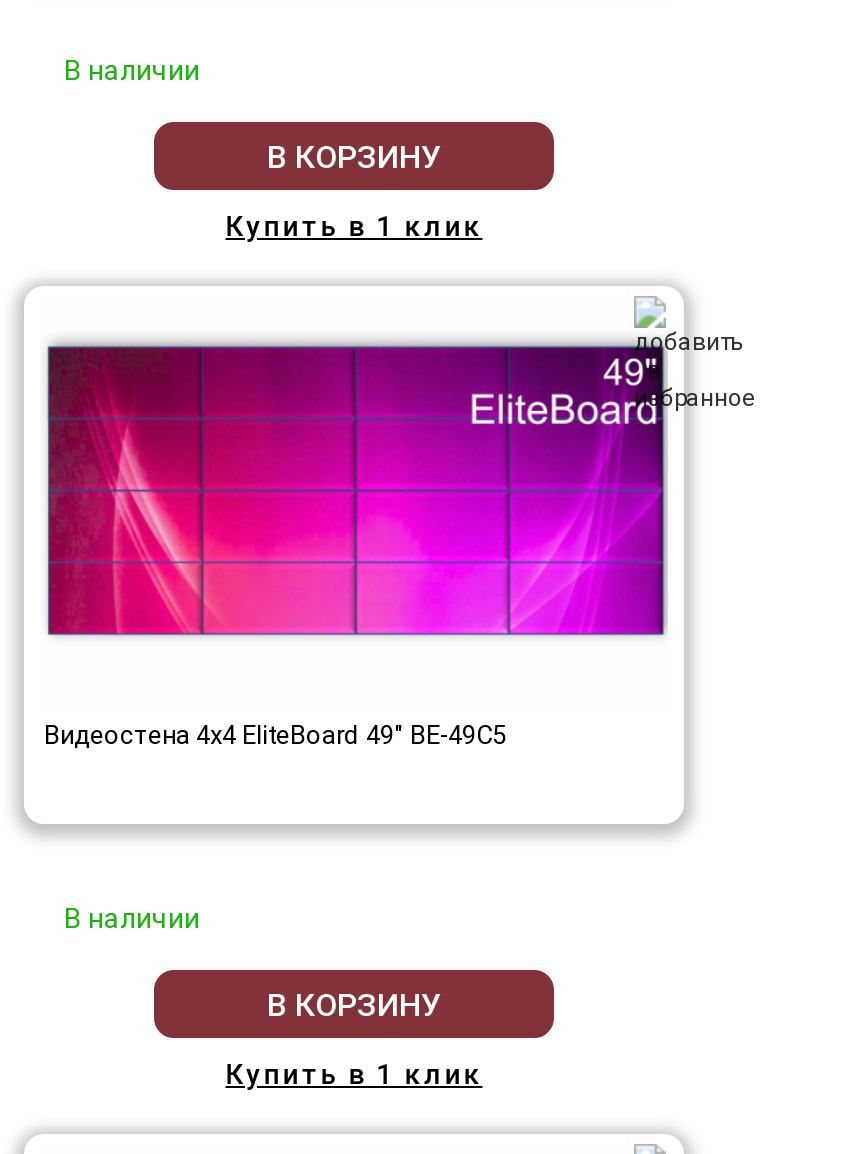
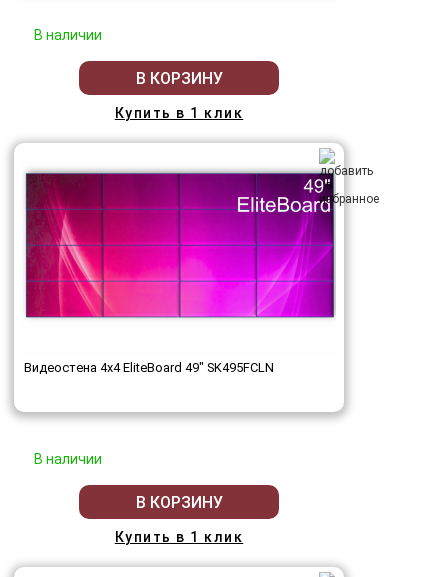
- Видеостена 4x4 EliteBoard 49" BE-49C5
+ Видеостена 4x4 EliteBoard 49" SK495FCLN
